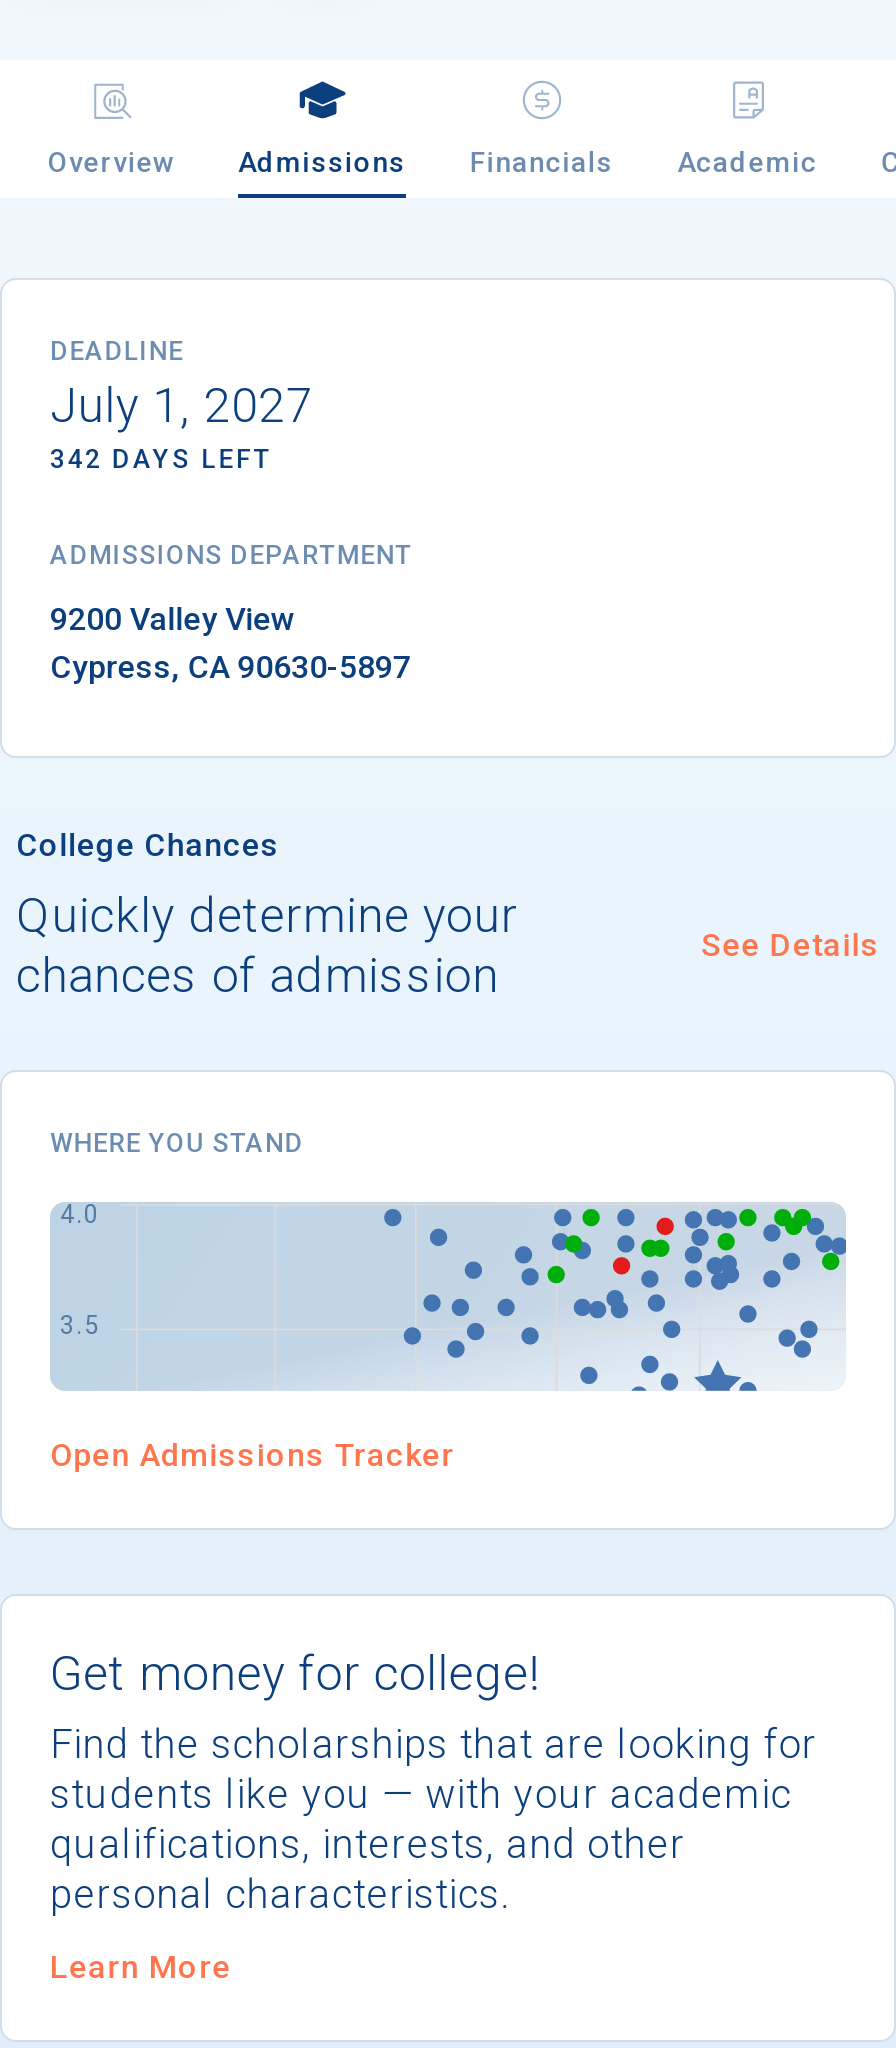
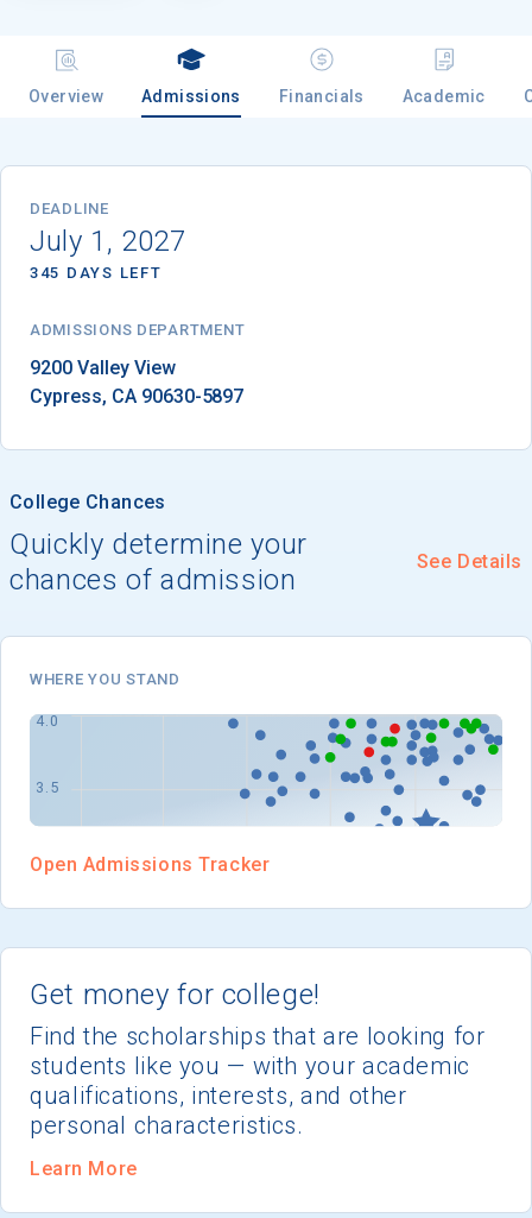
- 342 DAYS LEFT
+ 345 DAYS LEFT
